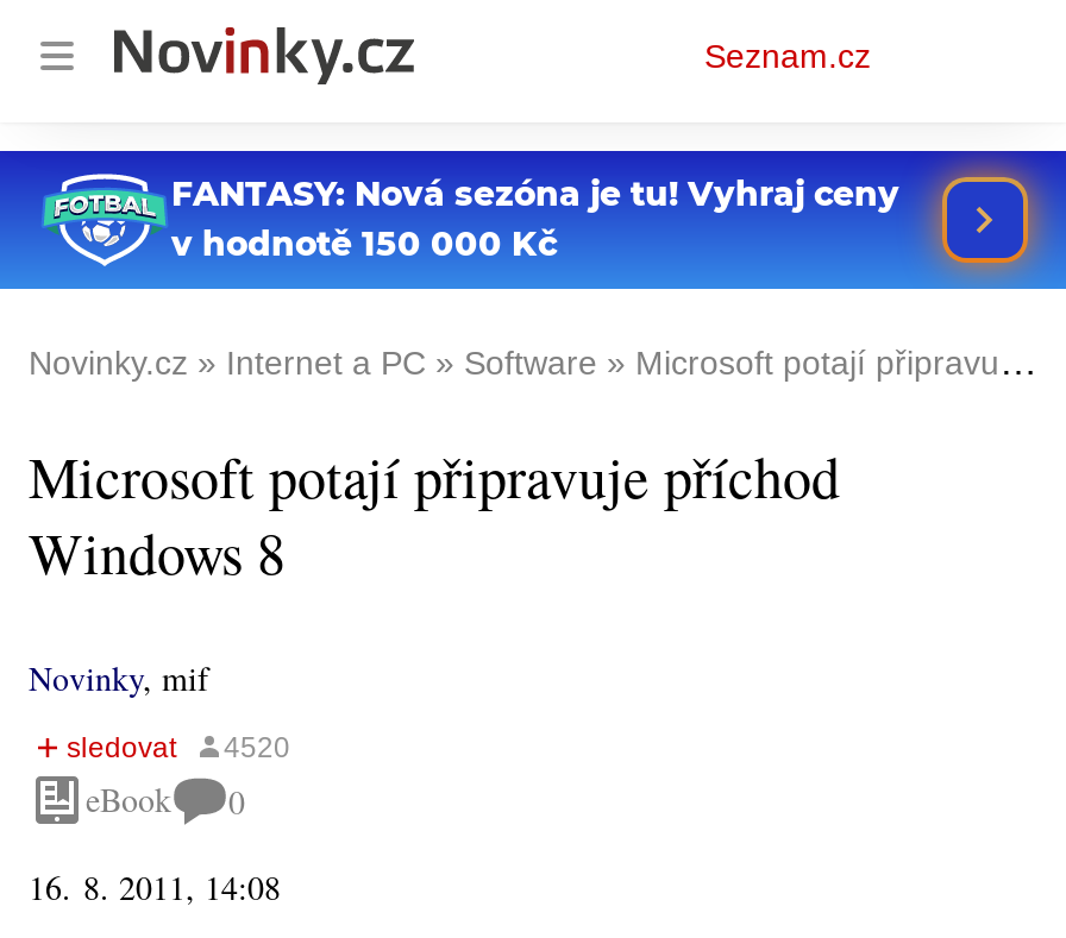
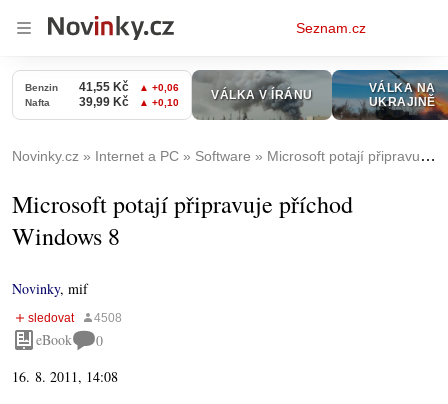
- [image]
+ [image]
